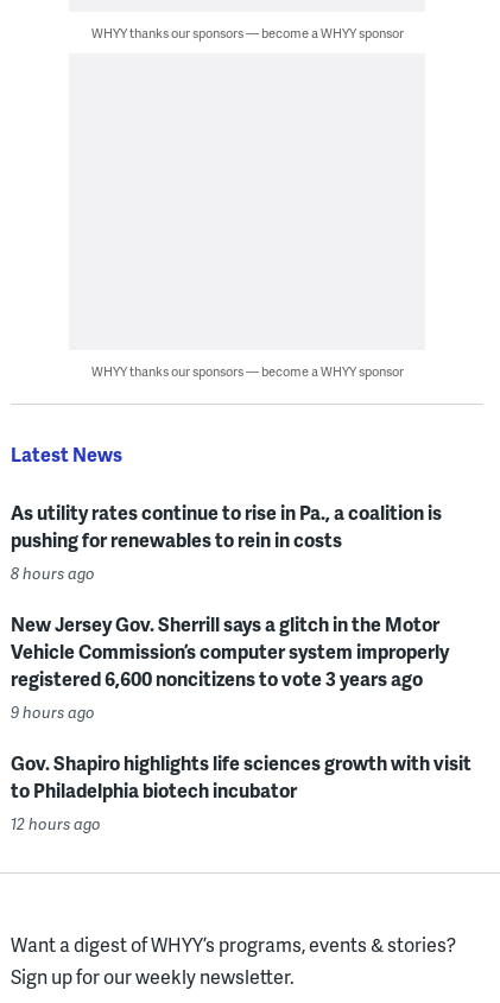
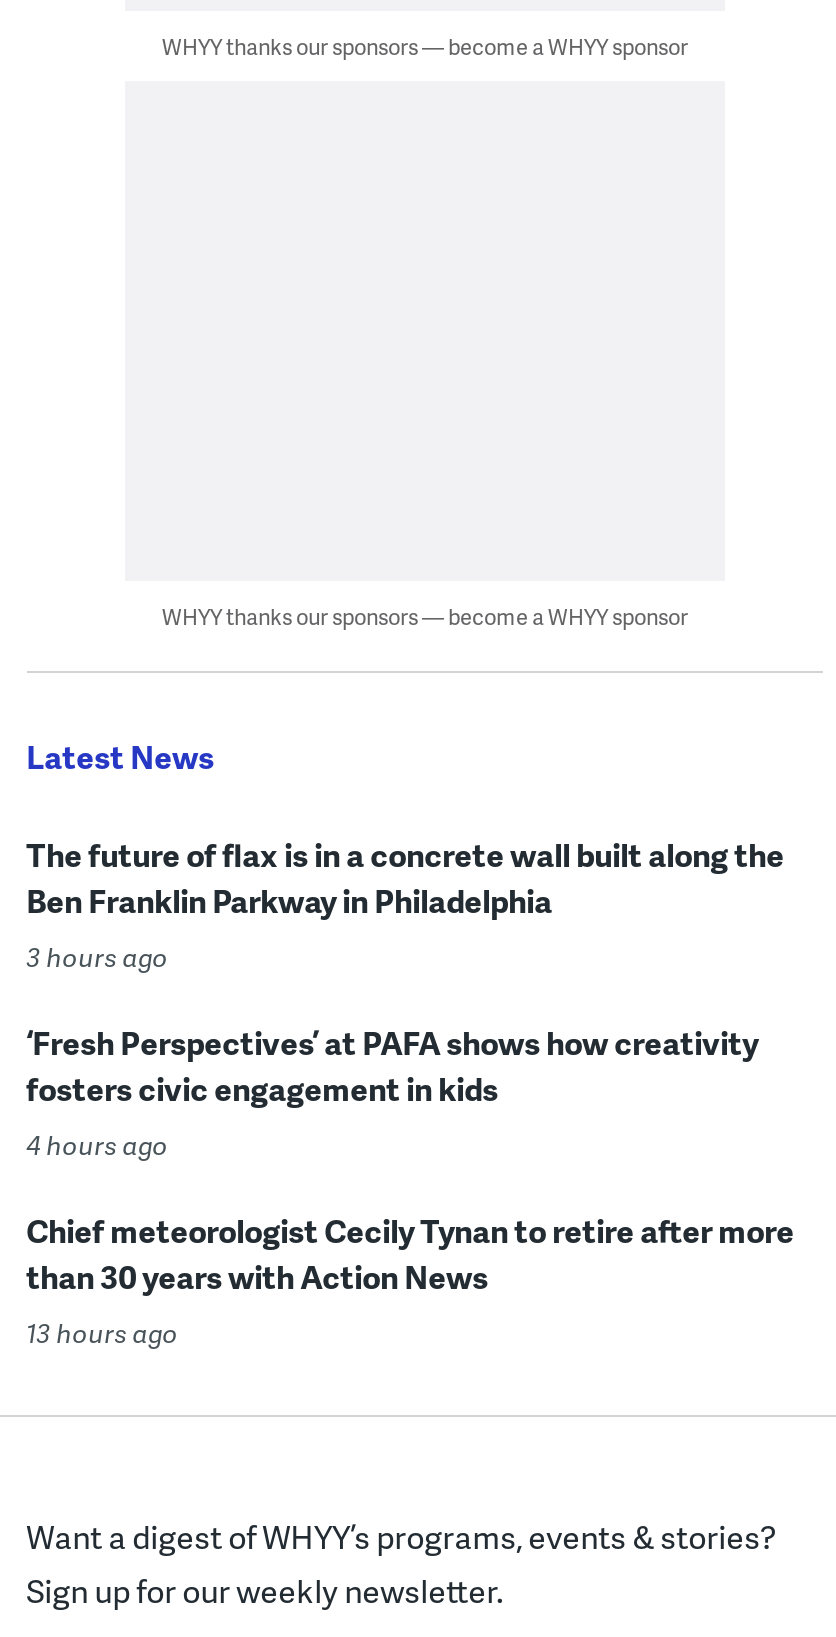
- As utility rates continue to rise in Pa., a coalition is
- pushing for renewables to rein in costs
- 8 hours ago
+ The future of flax is in a concrete wall built along the
+ Ben Franklin Parkway in Philadelphia
+ 3 hours ago

- New Jersey Gov. Sherrill says a glitch in the Motor
- Vehicle Commission’s computer system improperly
- registered 6,600 noncitizens to vote 3 years ago
- 9 hours ago
+ ‘Fresh Perspectives’ at PAFA shows how creativity
+ fosters civic engagement in kids
+ 4 hours ago

- Gov. Shapiro highlights life sciences growth with visit
- to Philadelphia biotech incubator
- 12 hours ago
+ Chief meteorologist Cecily Tynan to retire after more
+ than 30 years with Action News
+ 13 hours ago
